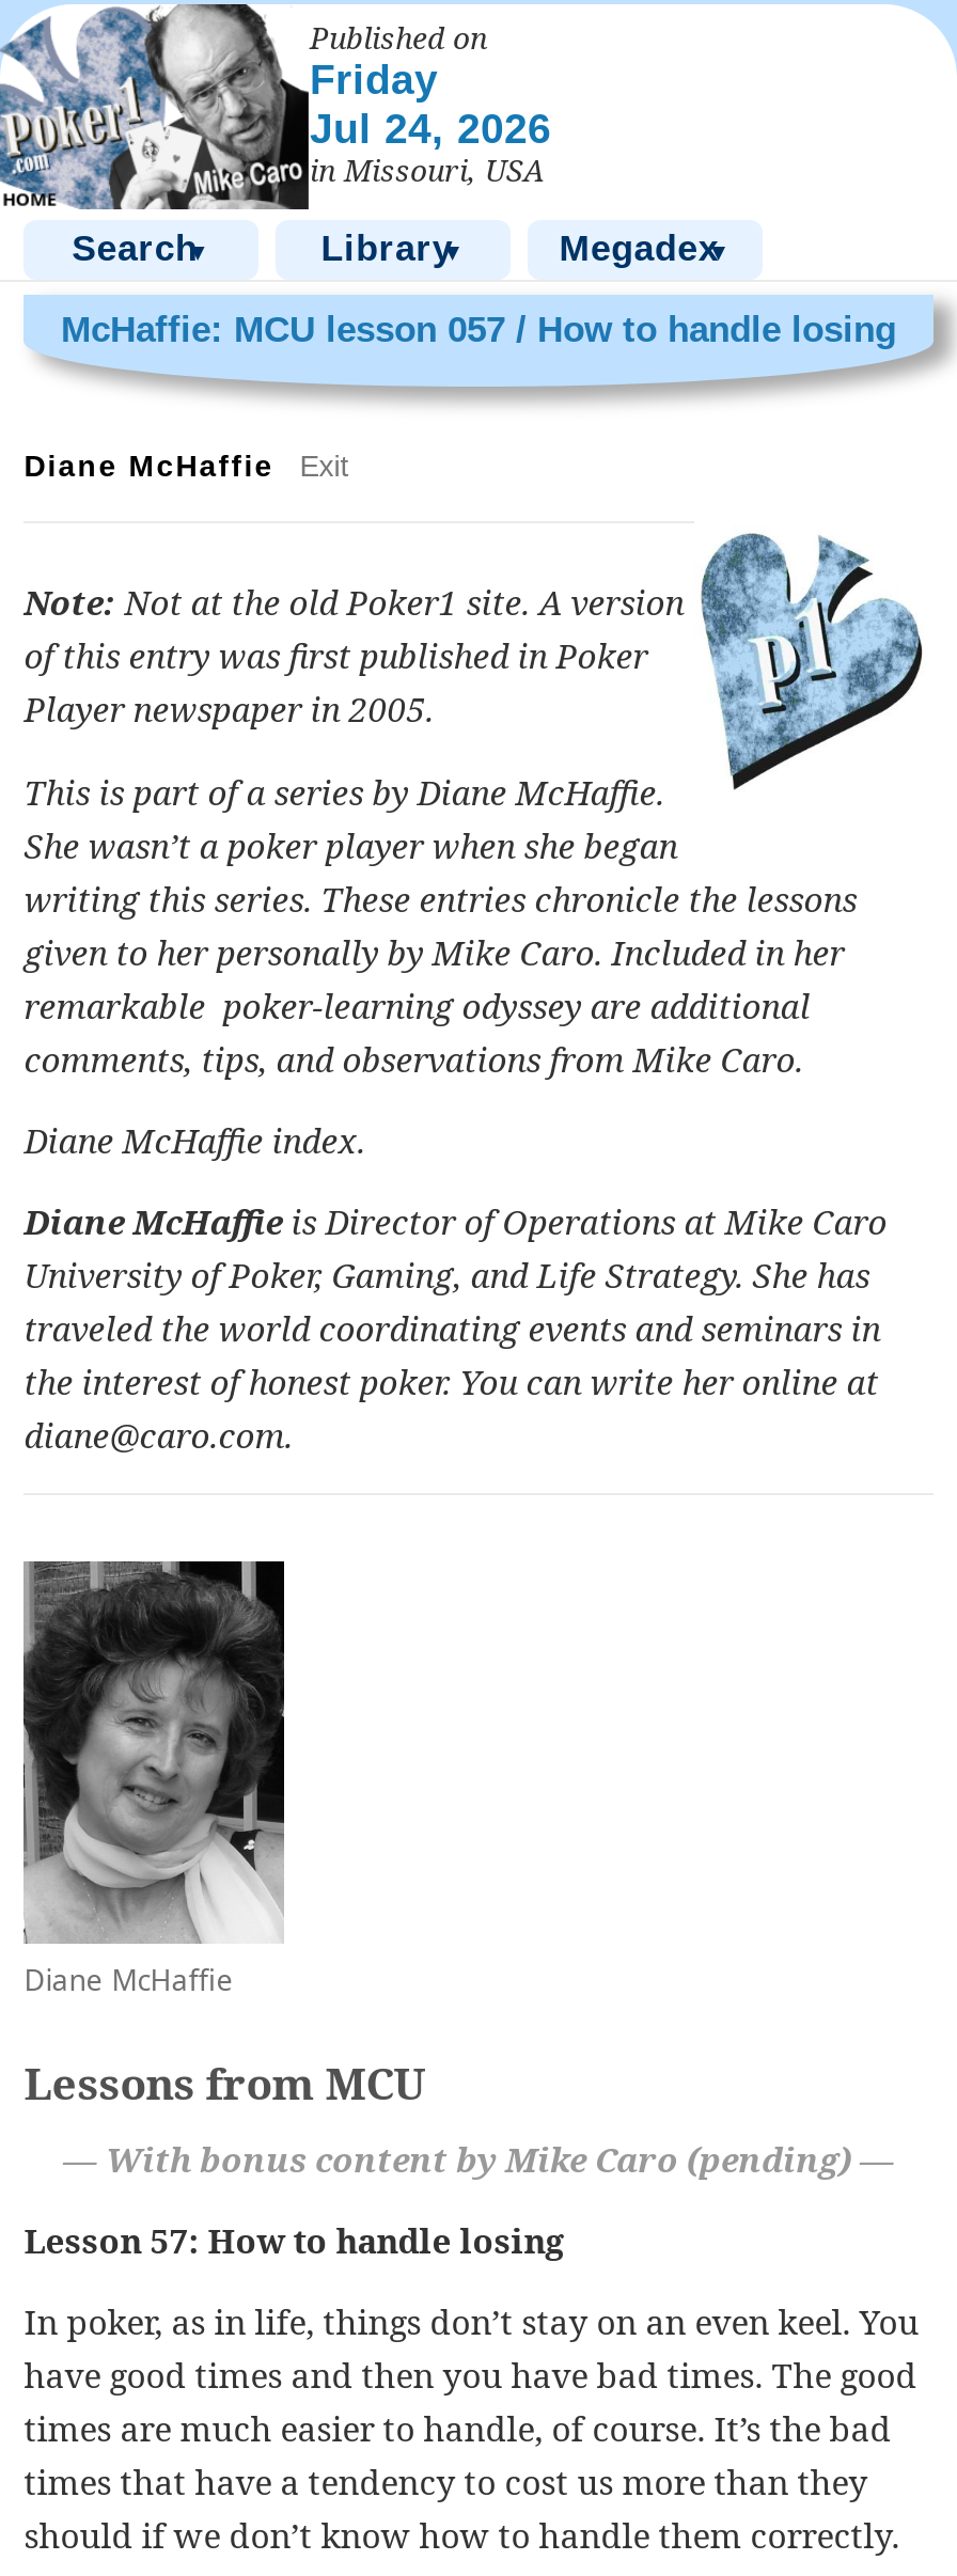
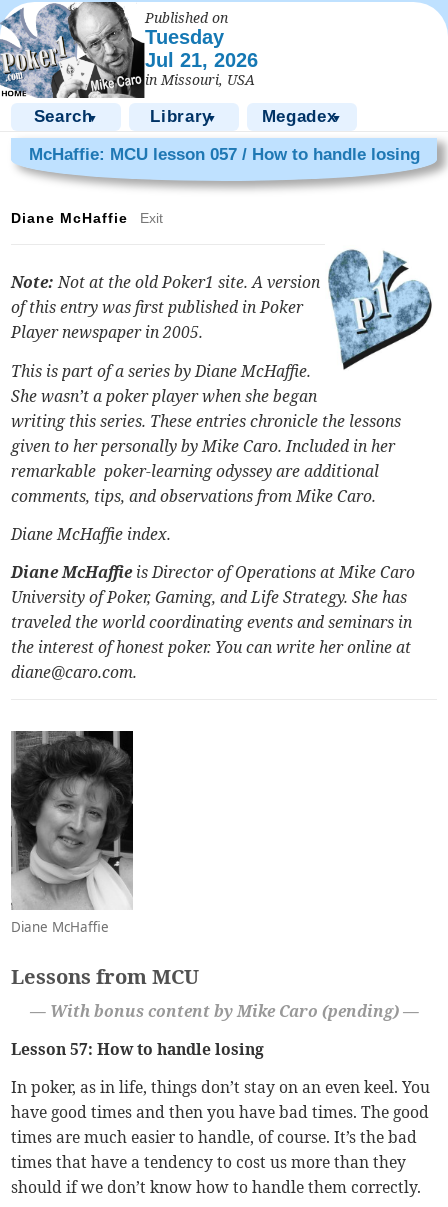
- Friday
- Jul 24, 2026
+ Tuesday
+ Jul 21, 2026
